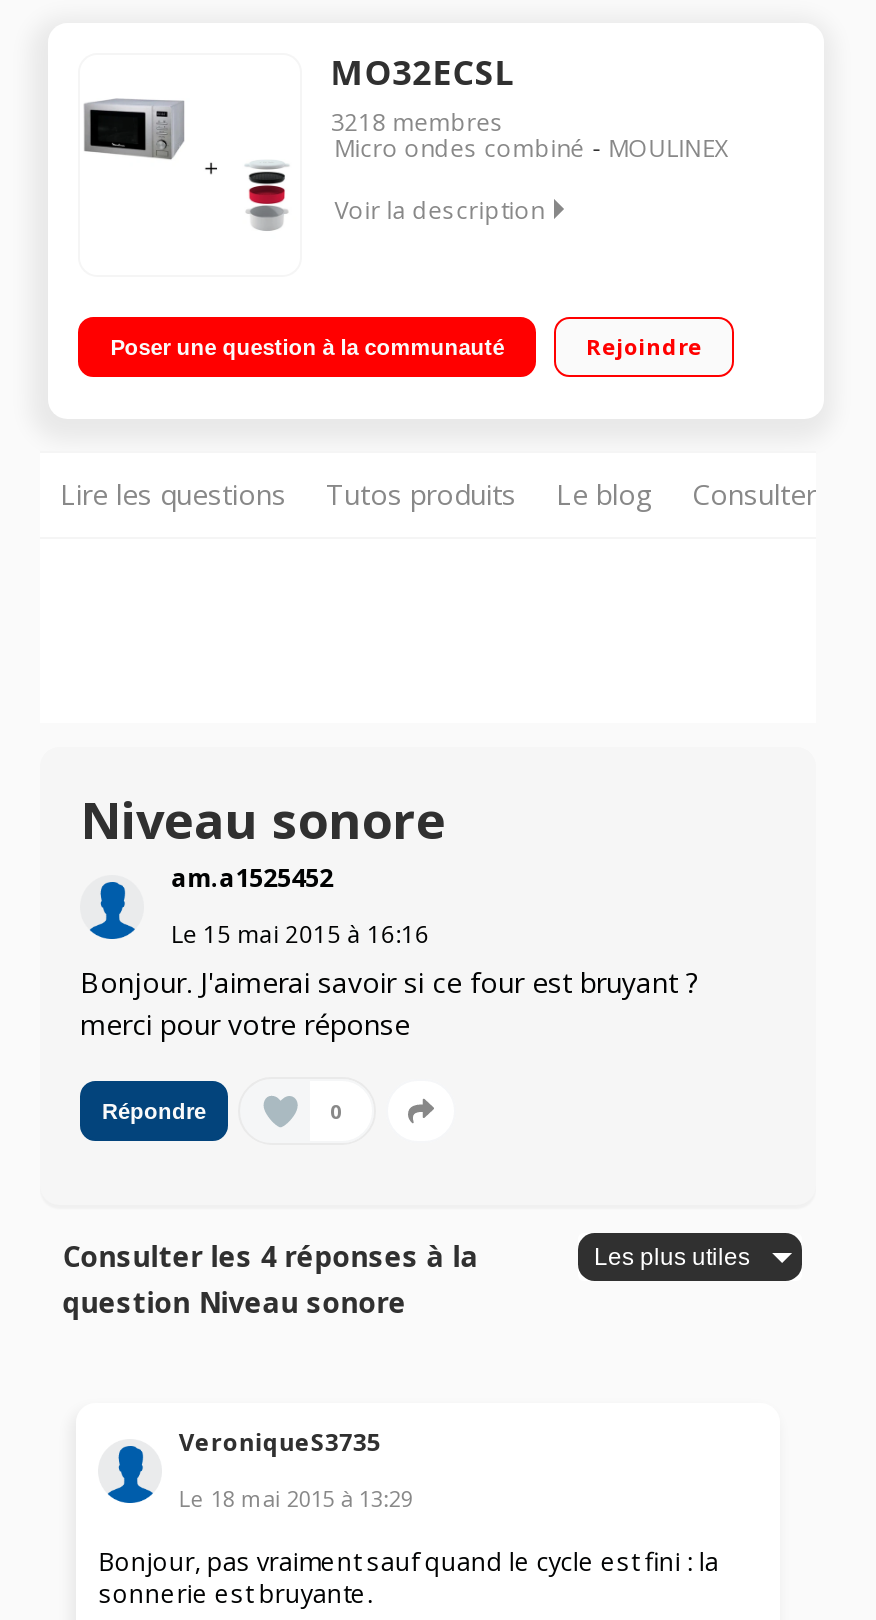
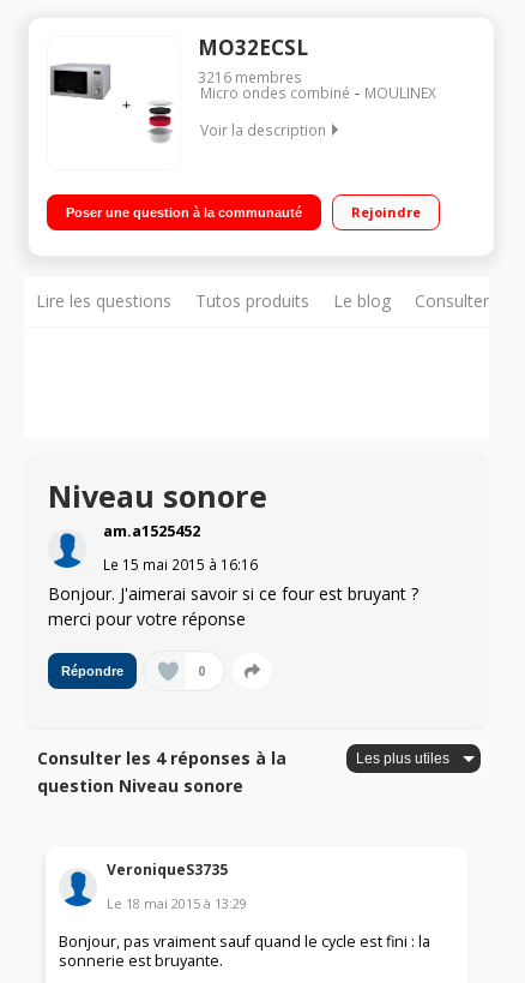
- 3218 membres
+ 3216 membres
